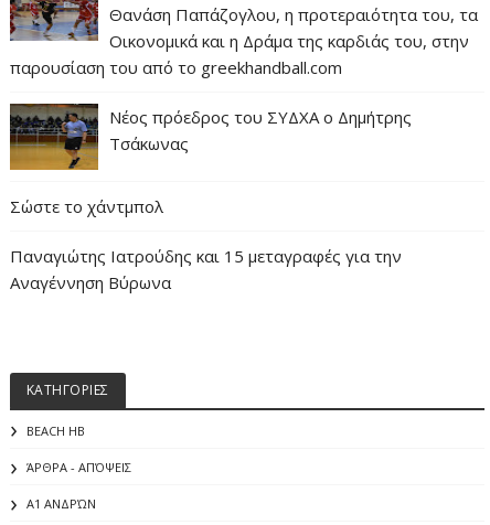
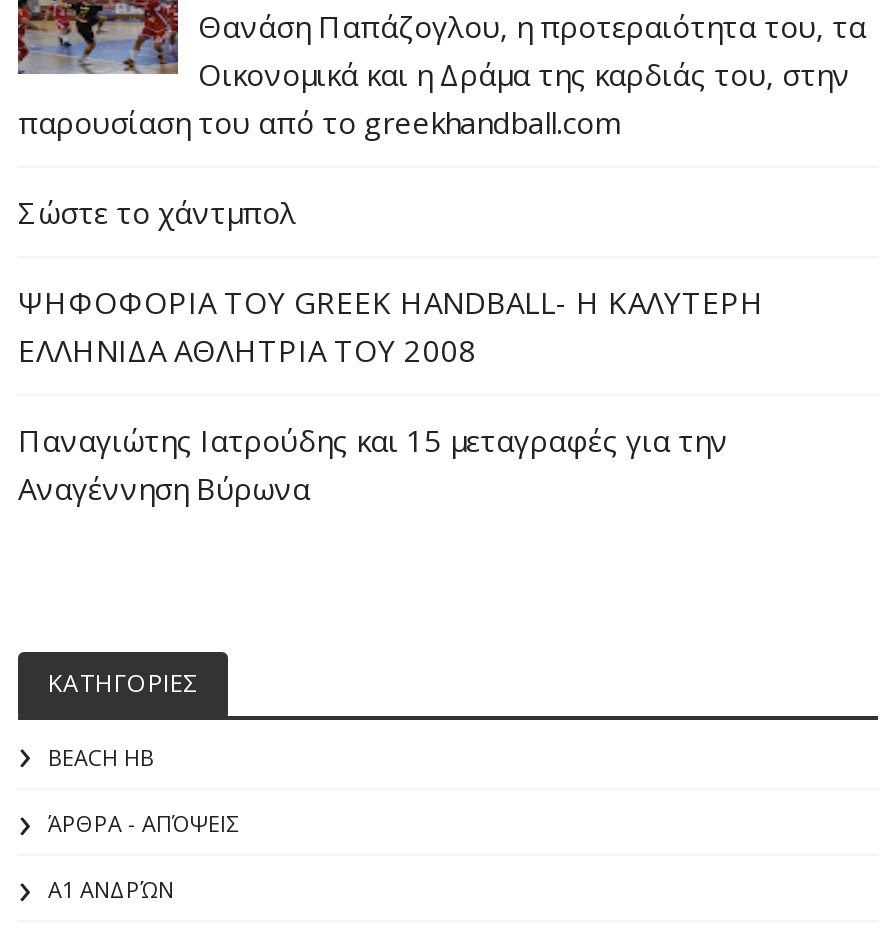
- [image]
- Νέος πρόεδρος του ΣΥΔΧΑ ο Δημήτρης
- Τσάκωνας

moved up: Σώστε το χάντμπολ

+ ΨΗΦΟΦΟΡΙΑ ΤΟΥ GREEK HANDBALL- H ΚΑΛΥΤΕΡΗ
+ ΕΛΛΗΝΙΔΑ ΑΘΛΗΤΡΙΑ ΤΟΥ 2008
